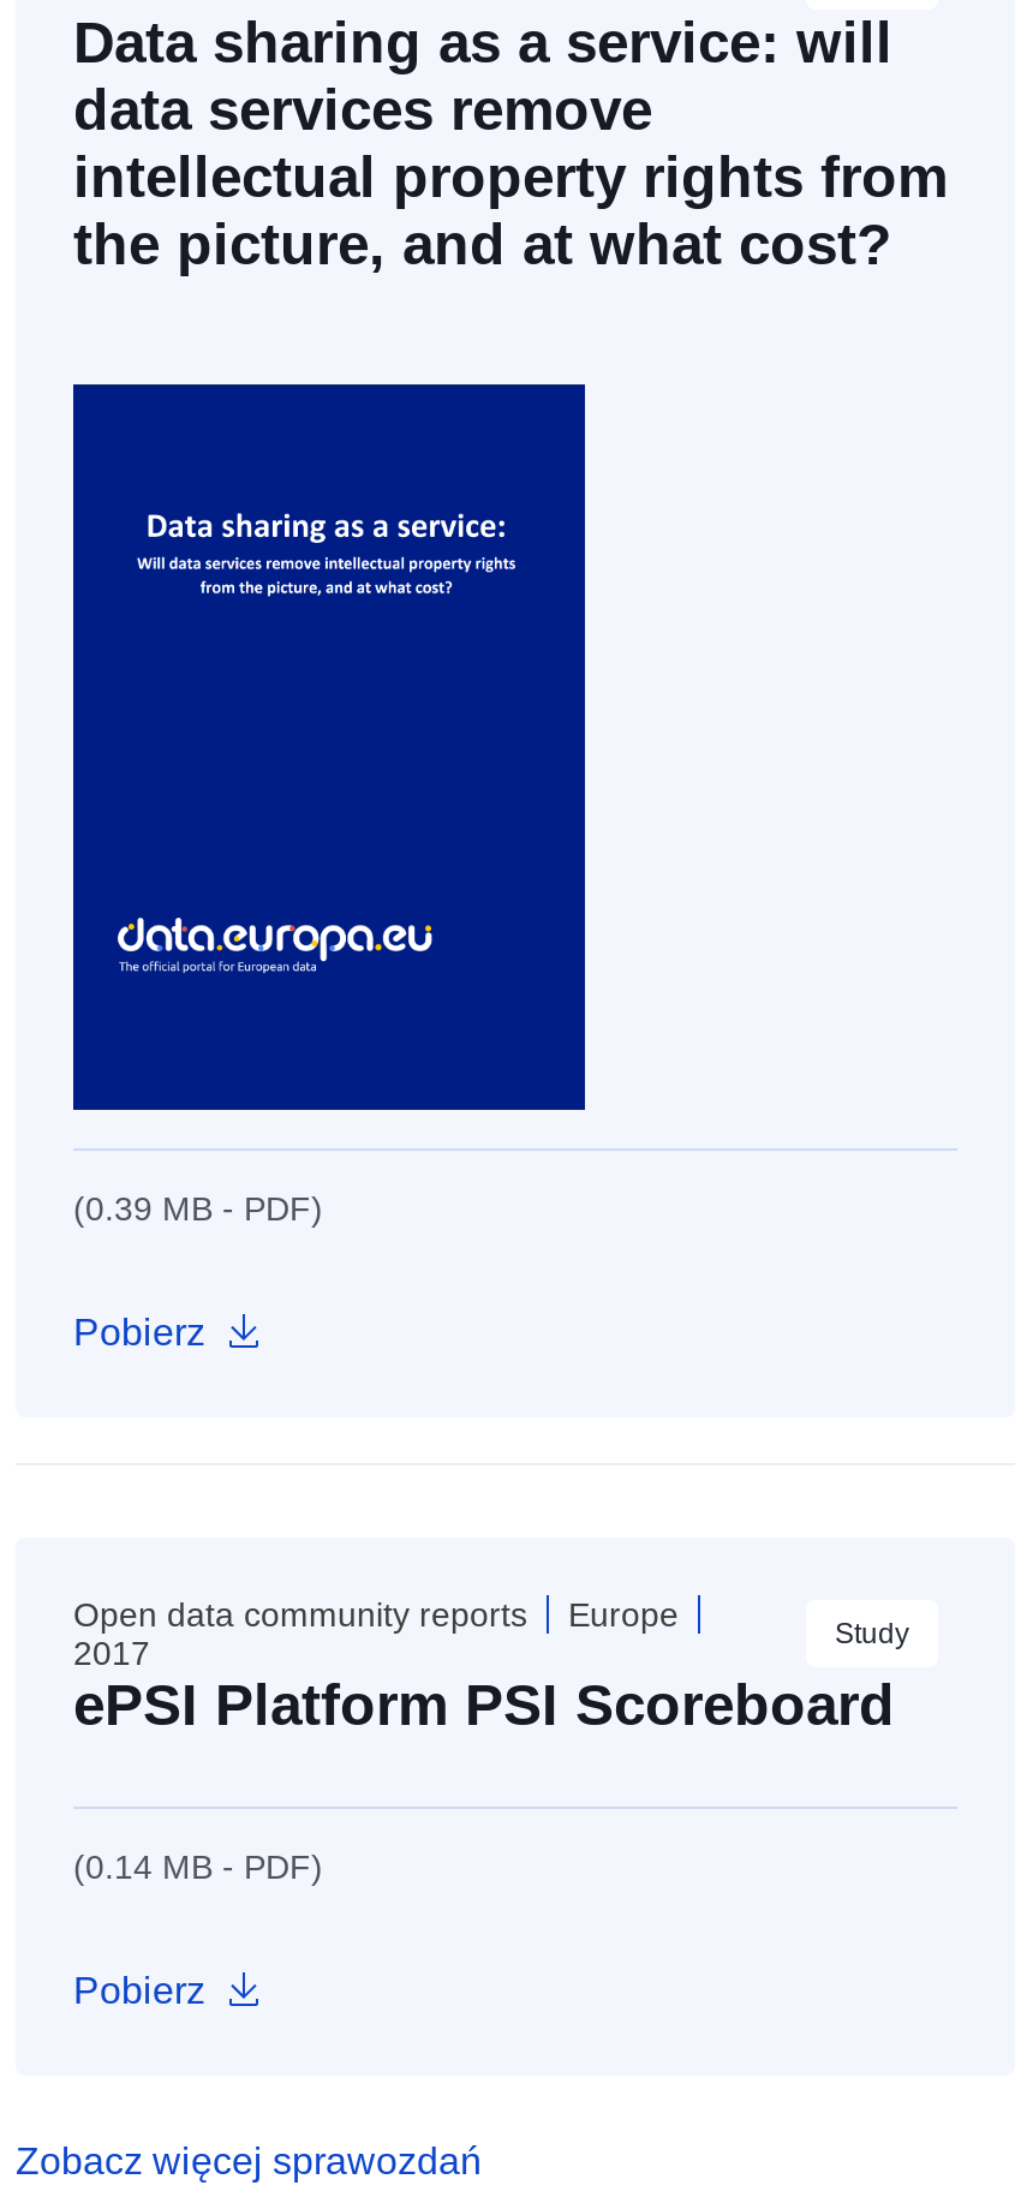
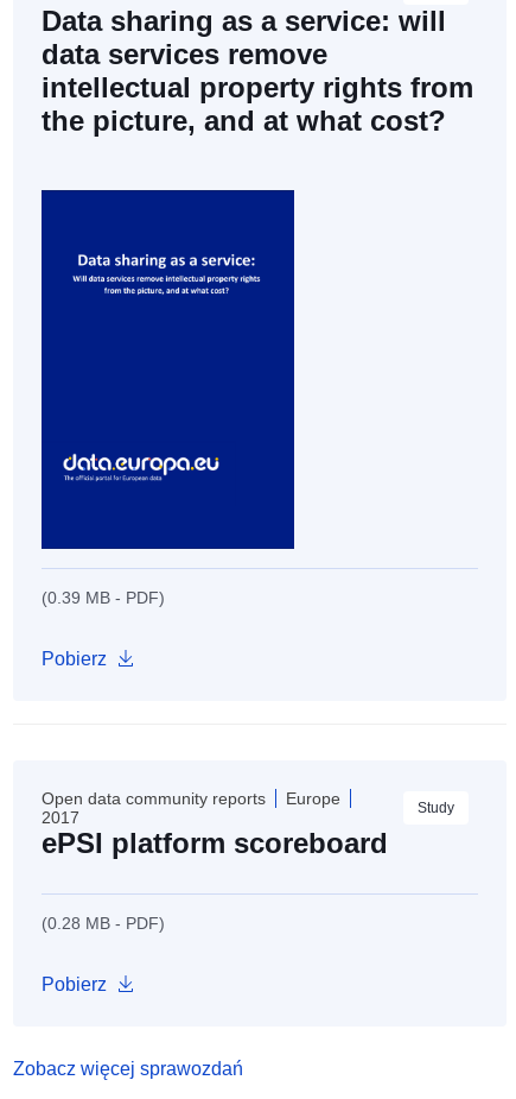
- ePSI Platform PSI Scoreboard
+ ePSI platform scoreboard

- (0.14 MB - PDF)
+ (0.28 MB - PDF)
